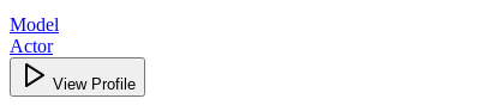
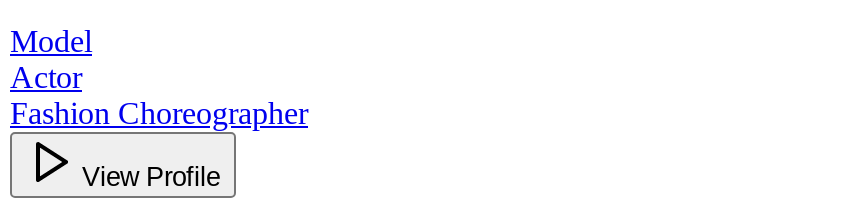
+ Fashion Choreographer
